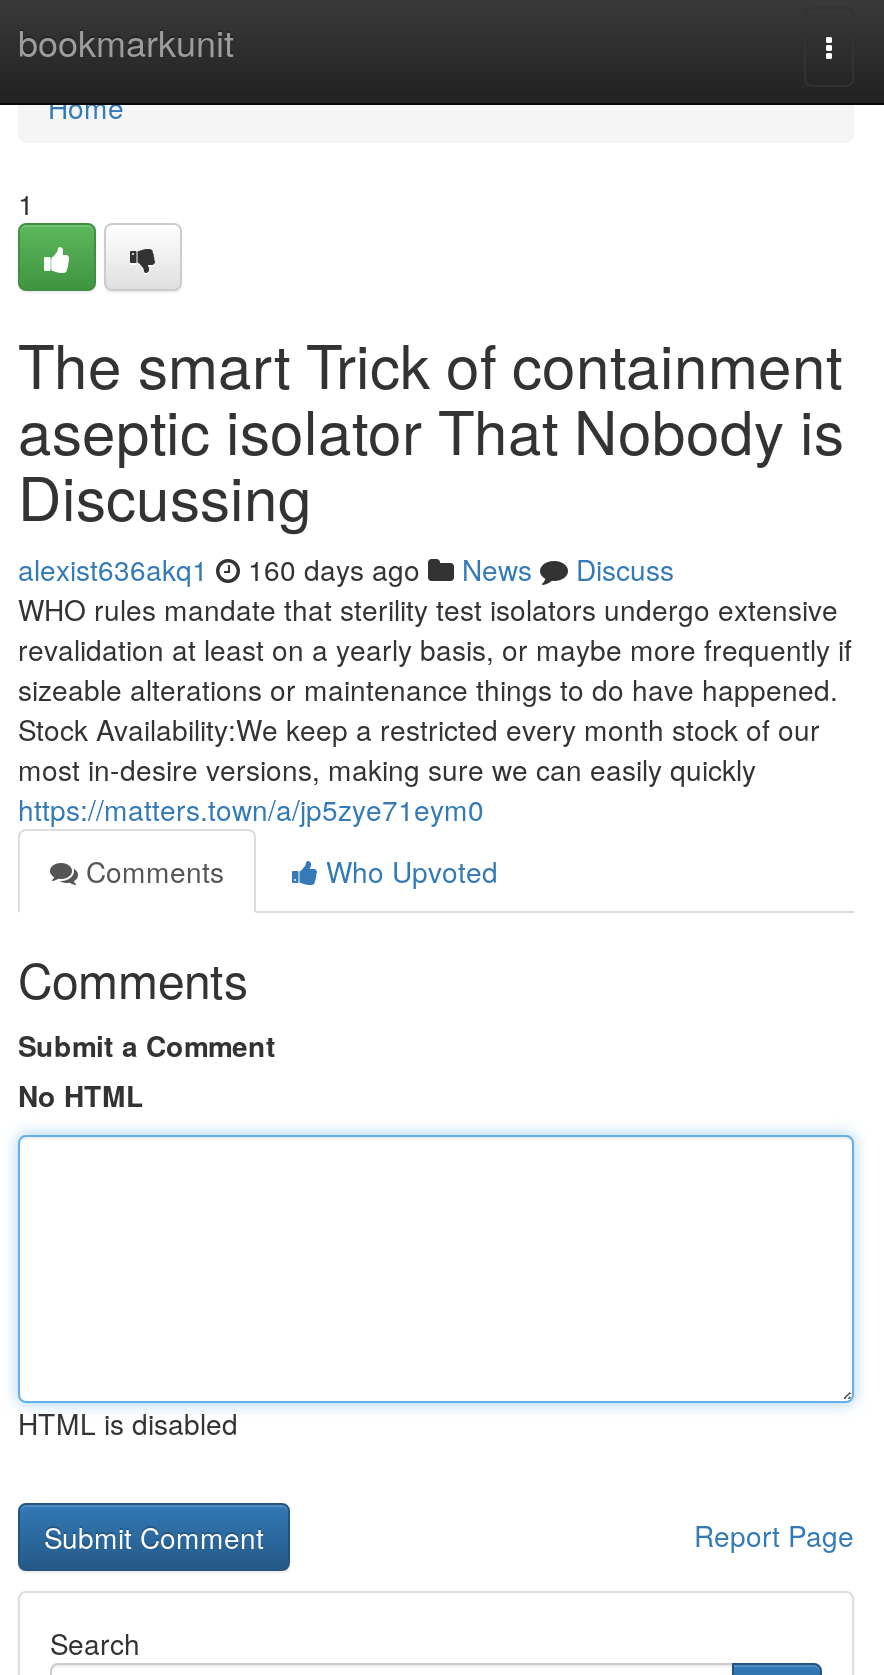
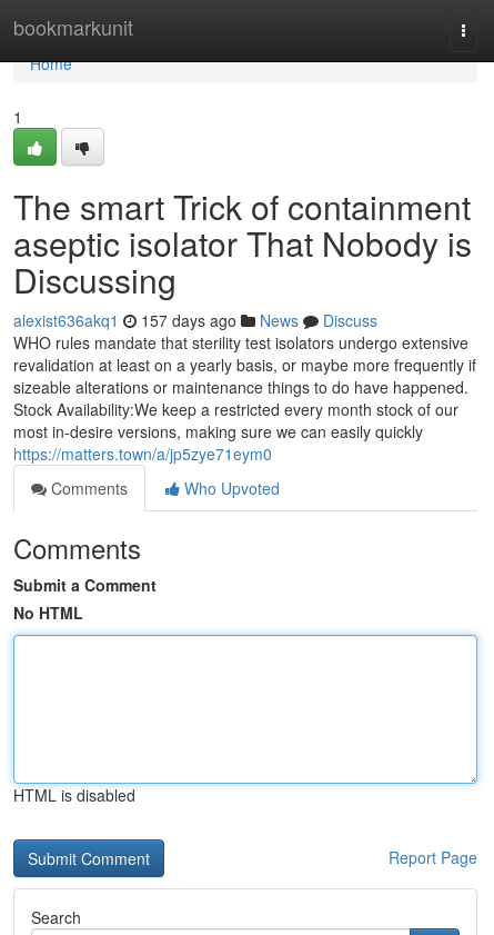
- alexist636akq1 160 days ago News Discuss
+ alexist636akq1 157 days ago News Discuss
